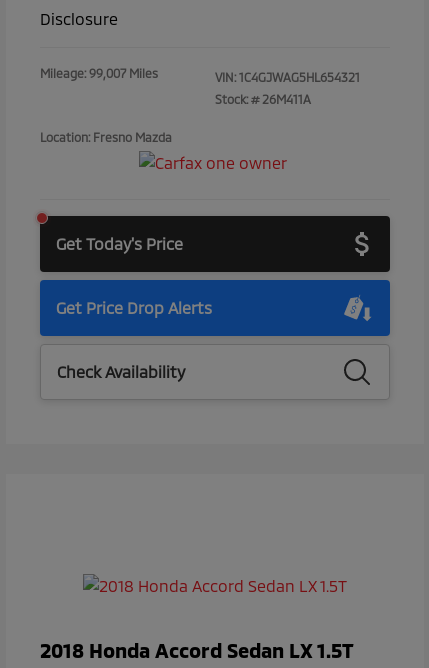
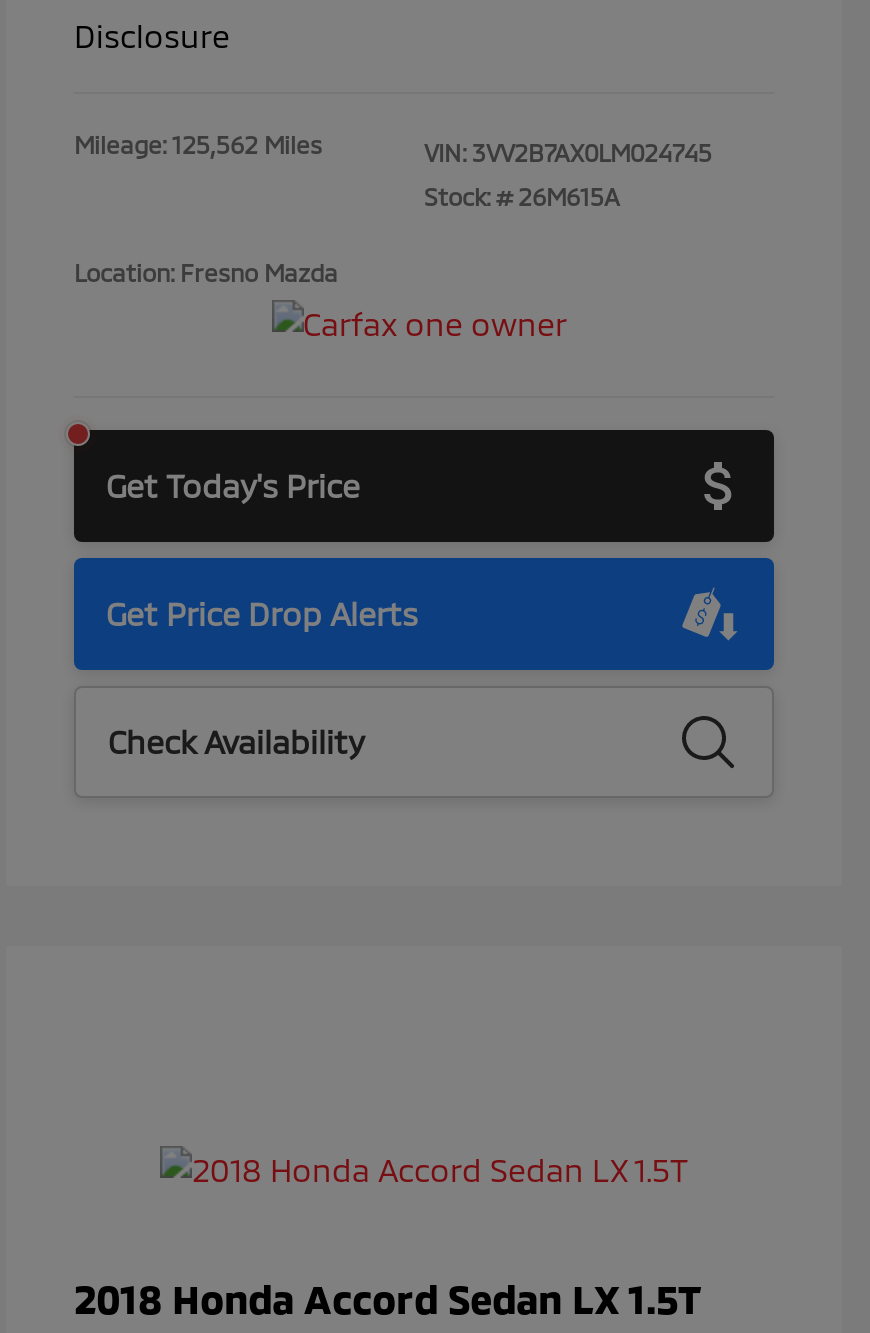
- Mileage: 99,007 Miles
+ Mileage: 125,562 Miles

- VIN: 1C4GJWAG5HL654321
+ VIN: 3VV2B7AX0LM024745

- Stock: # 26M411A
+ Stock: # 26M615A
